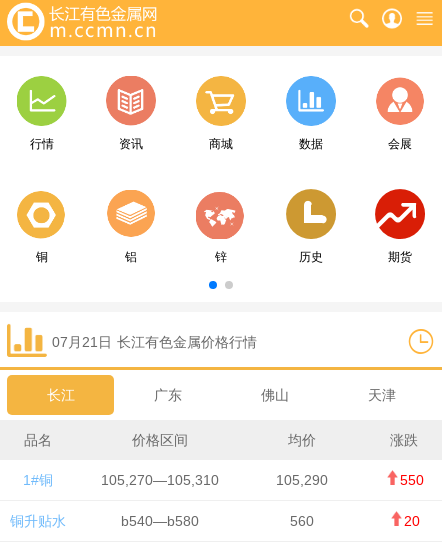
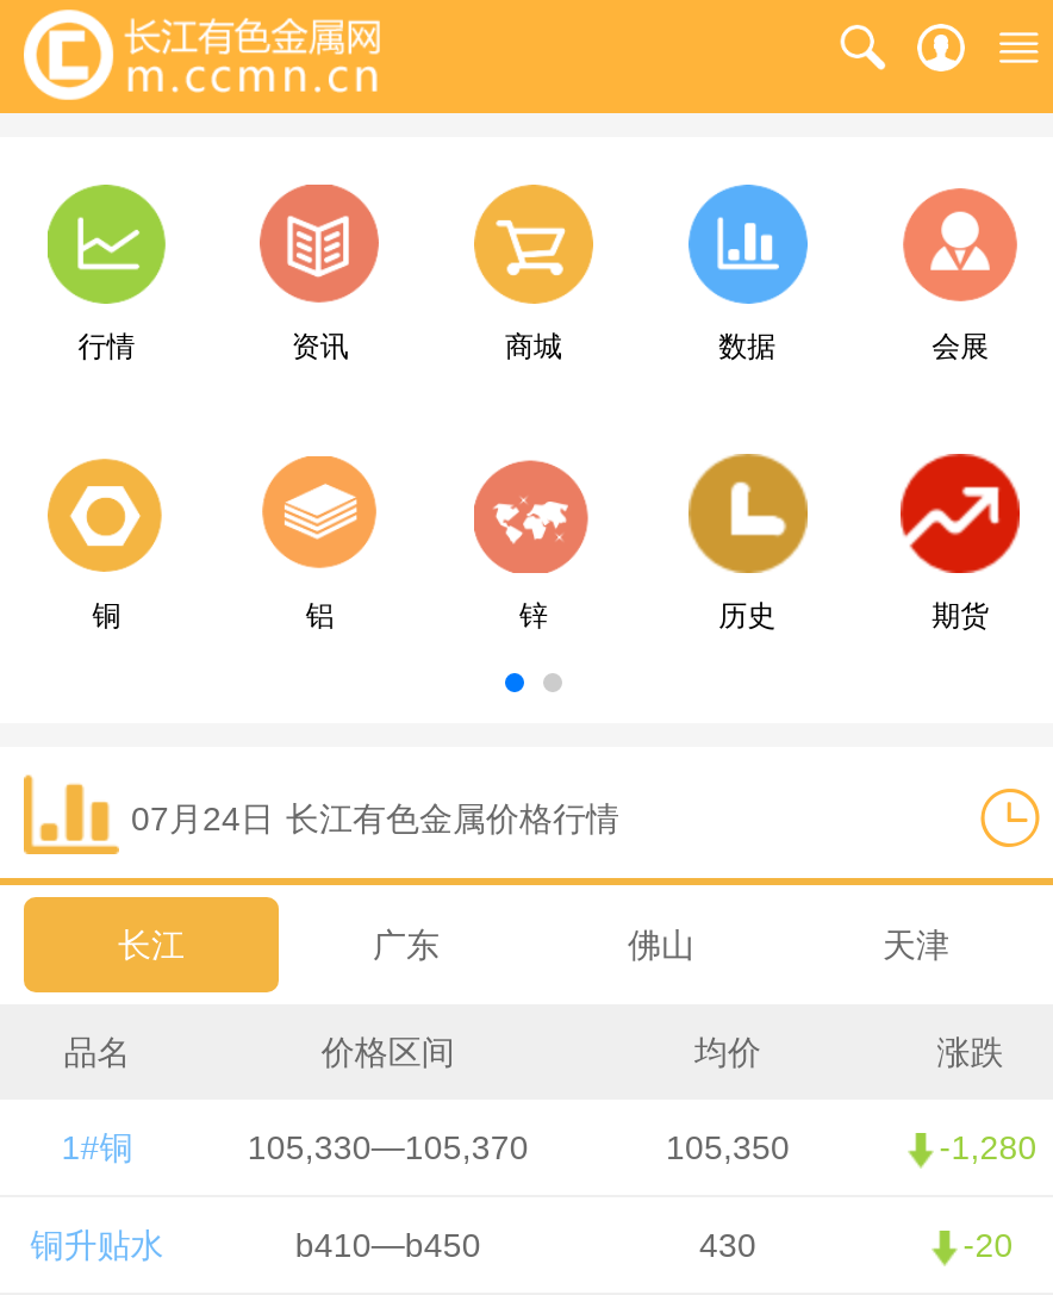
- 07月21日 长江有色金属价格行情
+ 07月24日 长江有色金属价格行情

- 105,270—105,310
+ 105,330—105,370

- 105,290
+ 105,350

- 550
+ -1,280

- b540—b580
- 560
- 20
+ b410—b450
+ 430
+ -20
